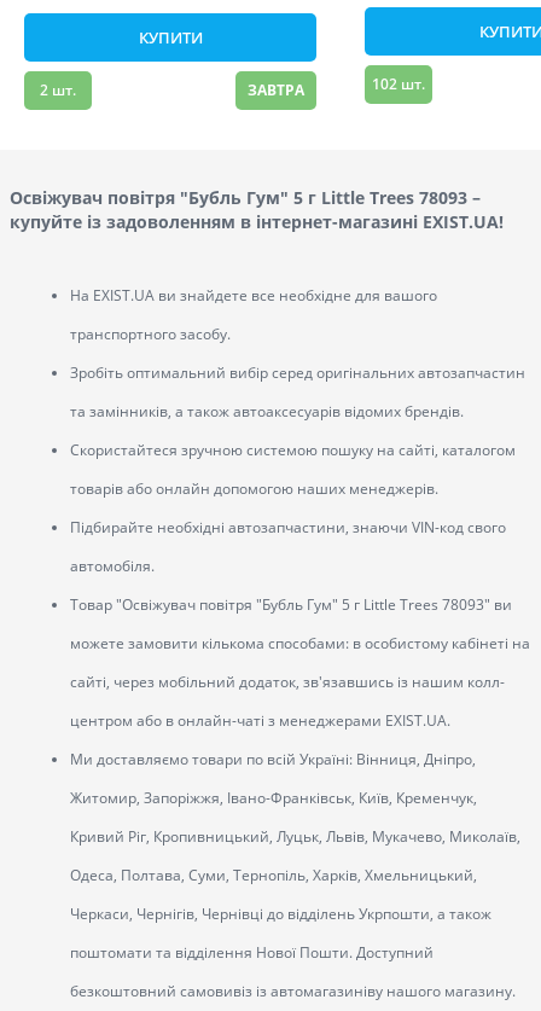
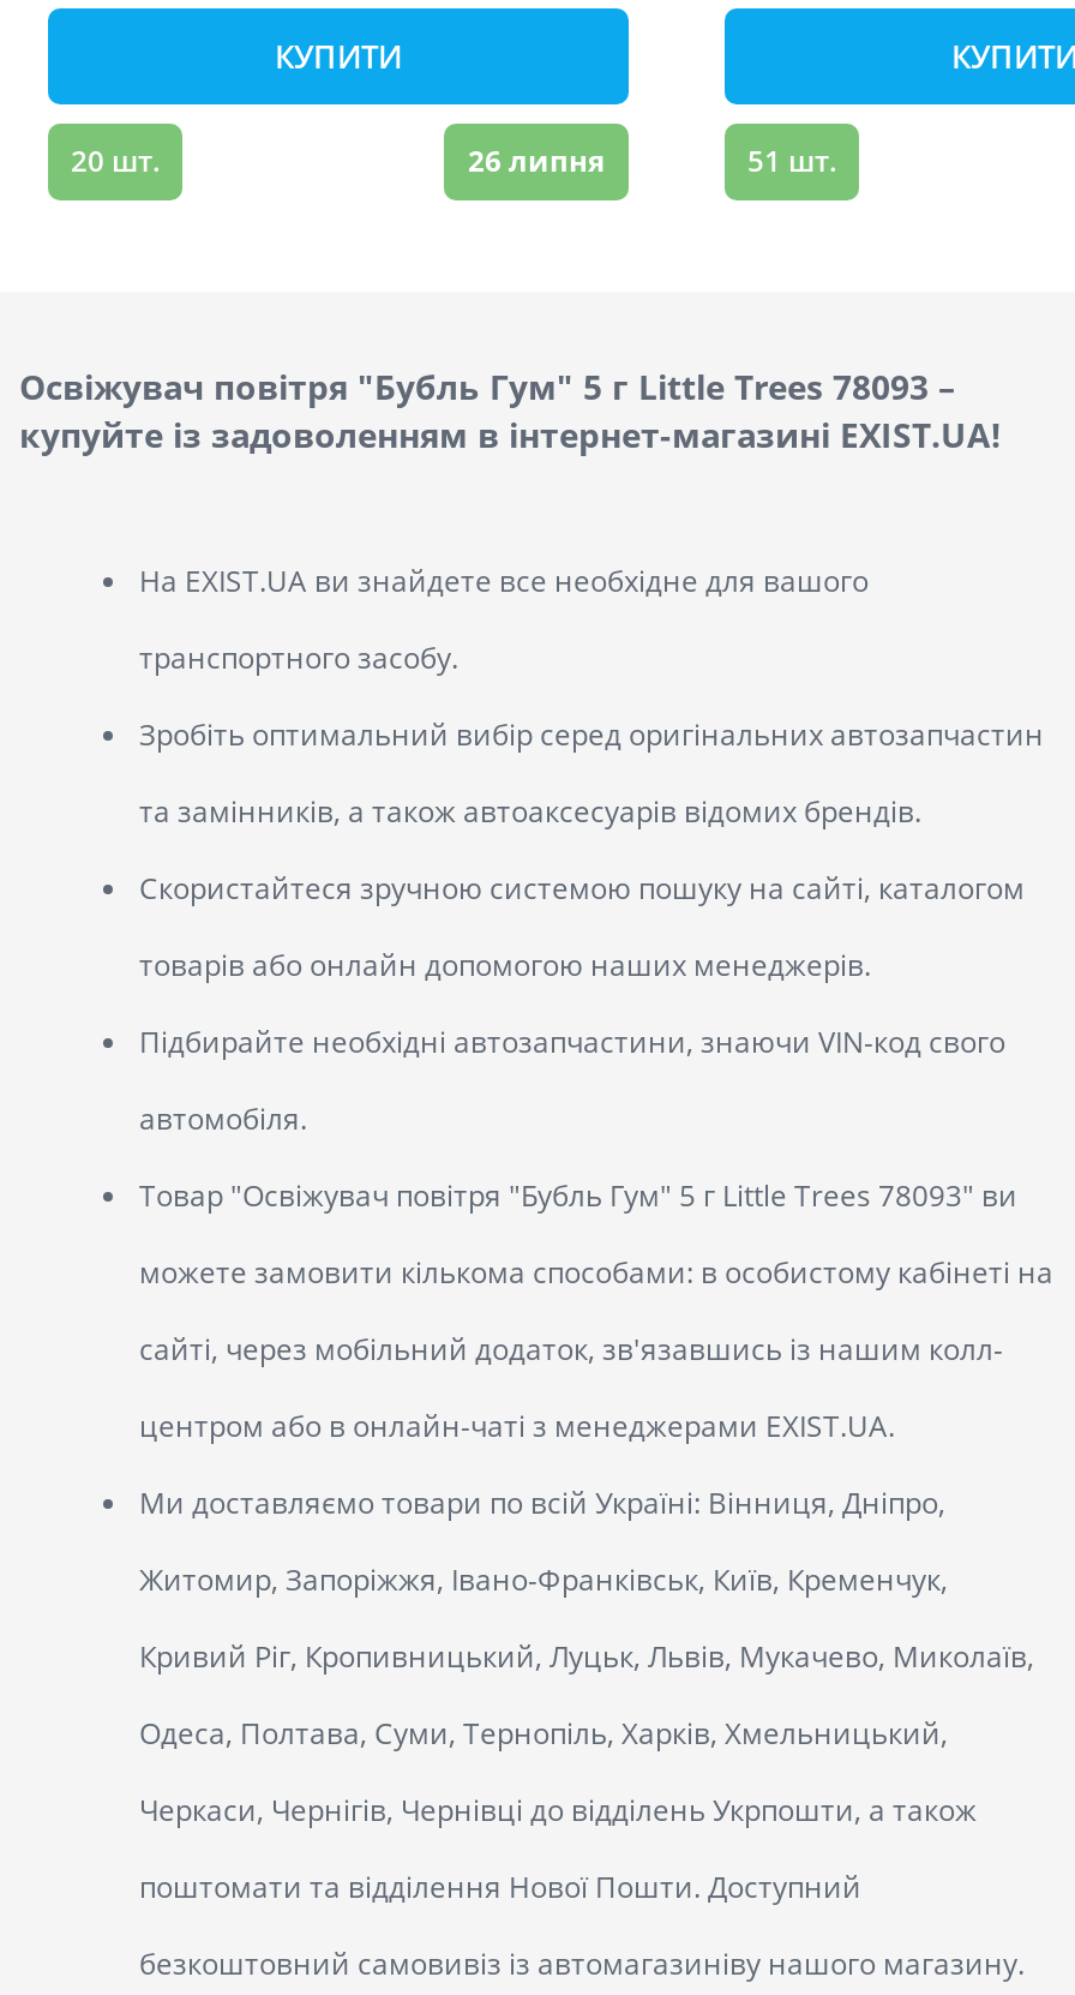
- 2 шт.
- ЗАВТРА
+ 20 шт.
+ 26 липня

- 102 шт.
+ 51 шт.
